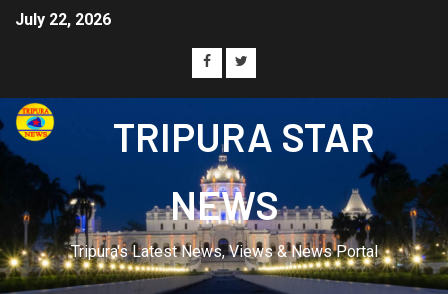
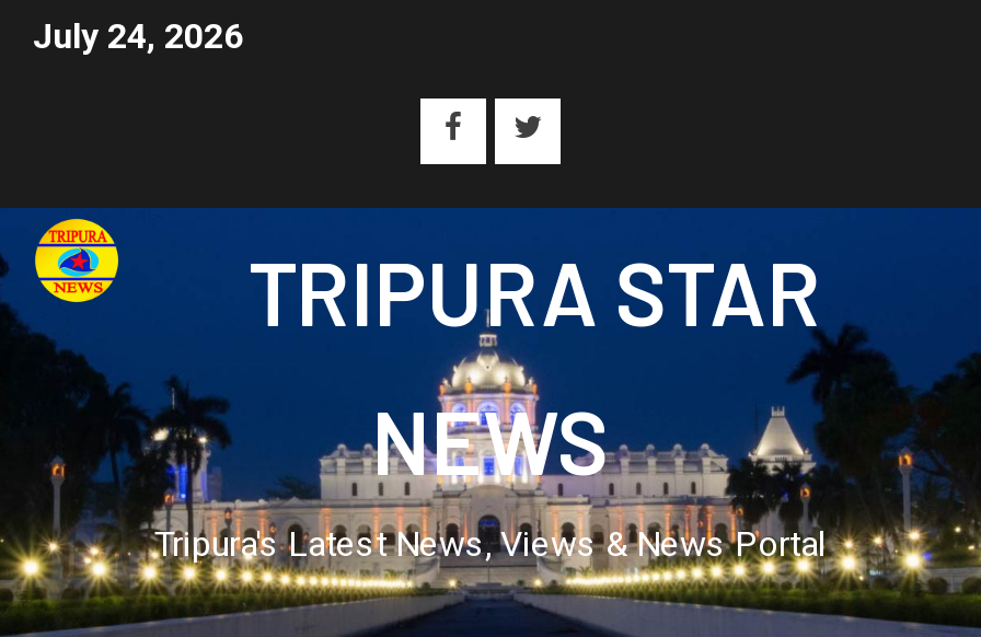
- July 22, 2026
+ July 24, 2026
